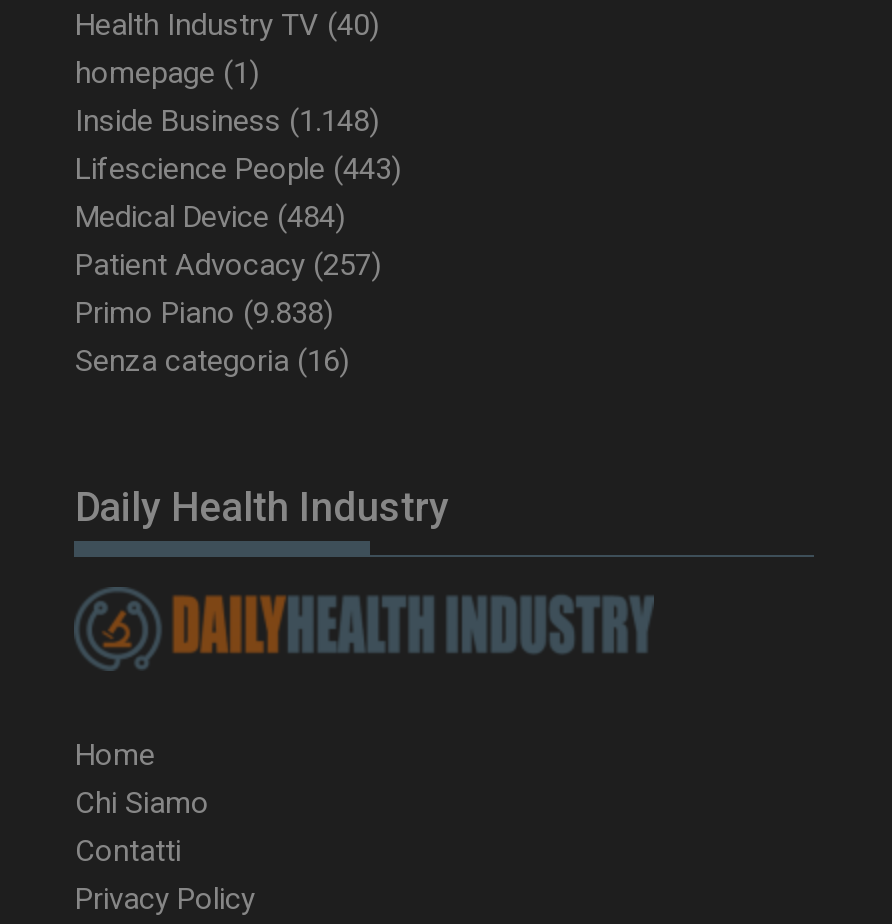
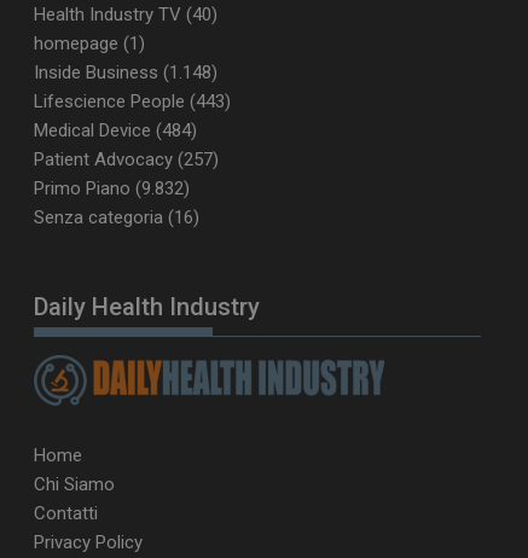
- Primo Piano (9.838)
+ Primo Piano (9.832)
